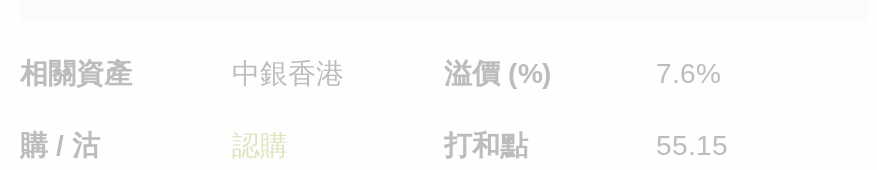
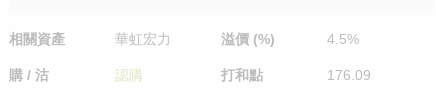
- 中銀香港
+ 華虹宏力

- 7.6%
+ 4.5%

- 55.15
+ 176.09
